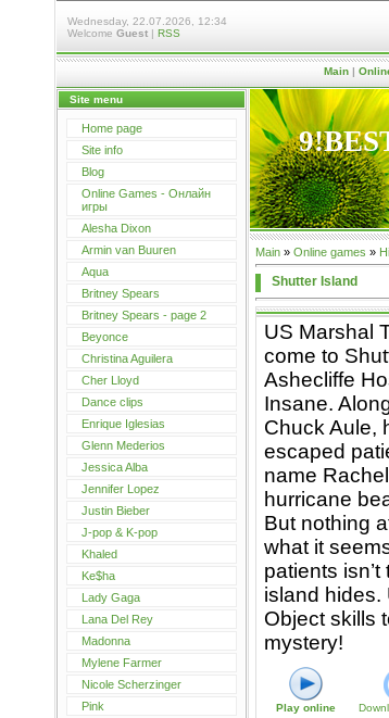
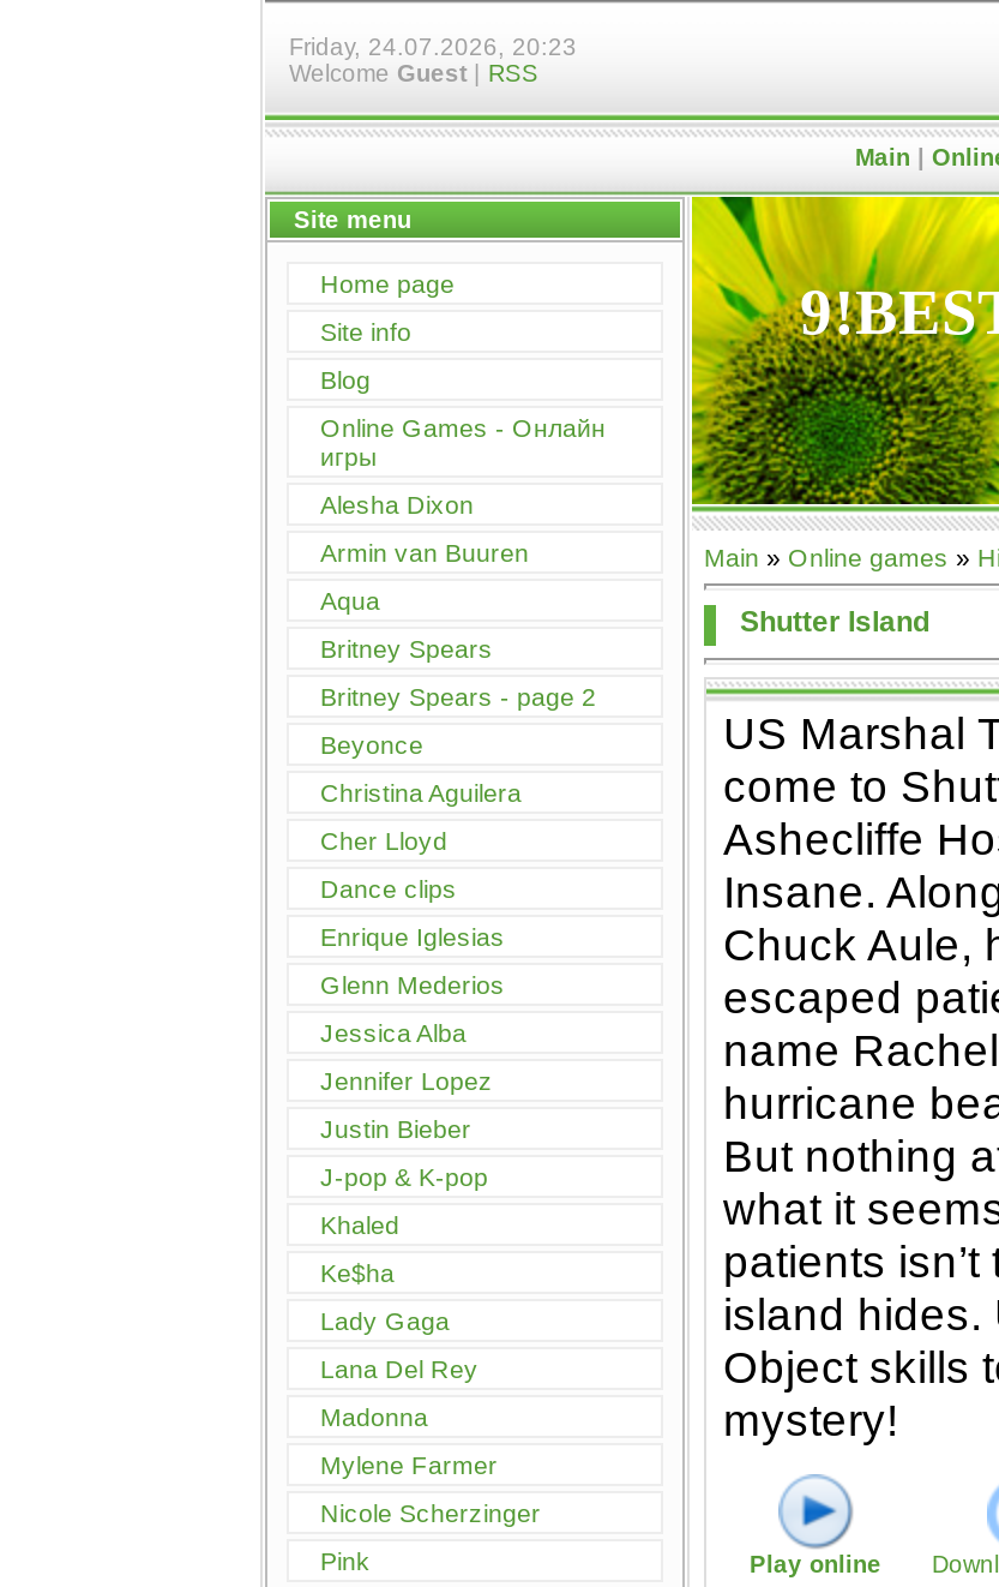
- Wednesday, 22.07.2026, 12:34
+ Friday, 24.07.2026, 20:23
